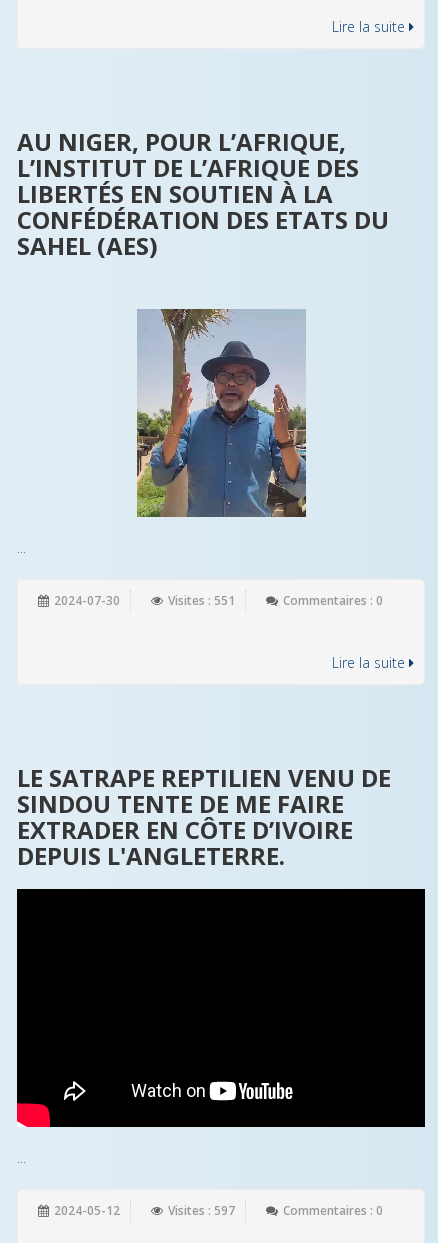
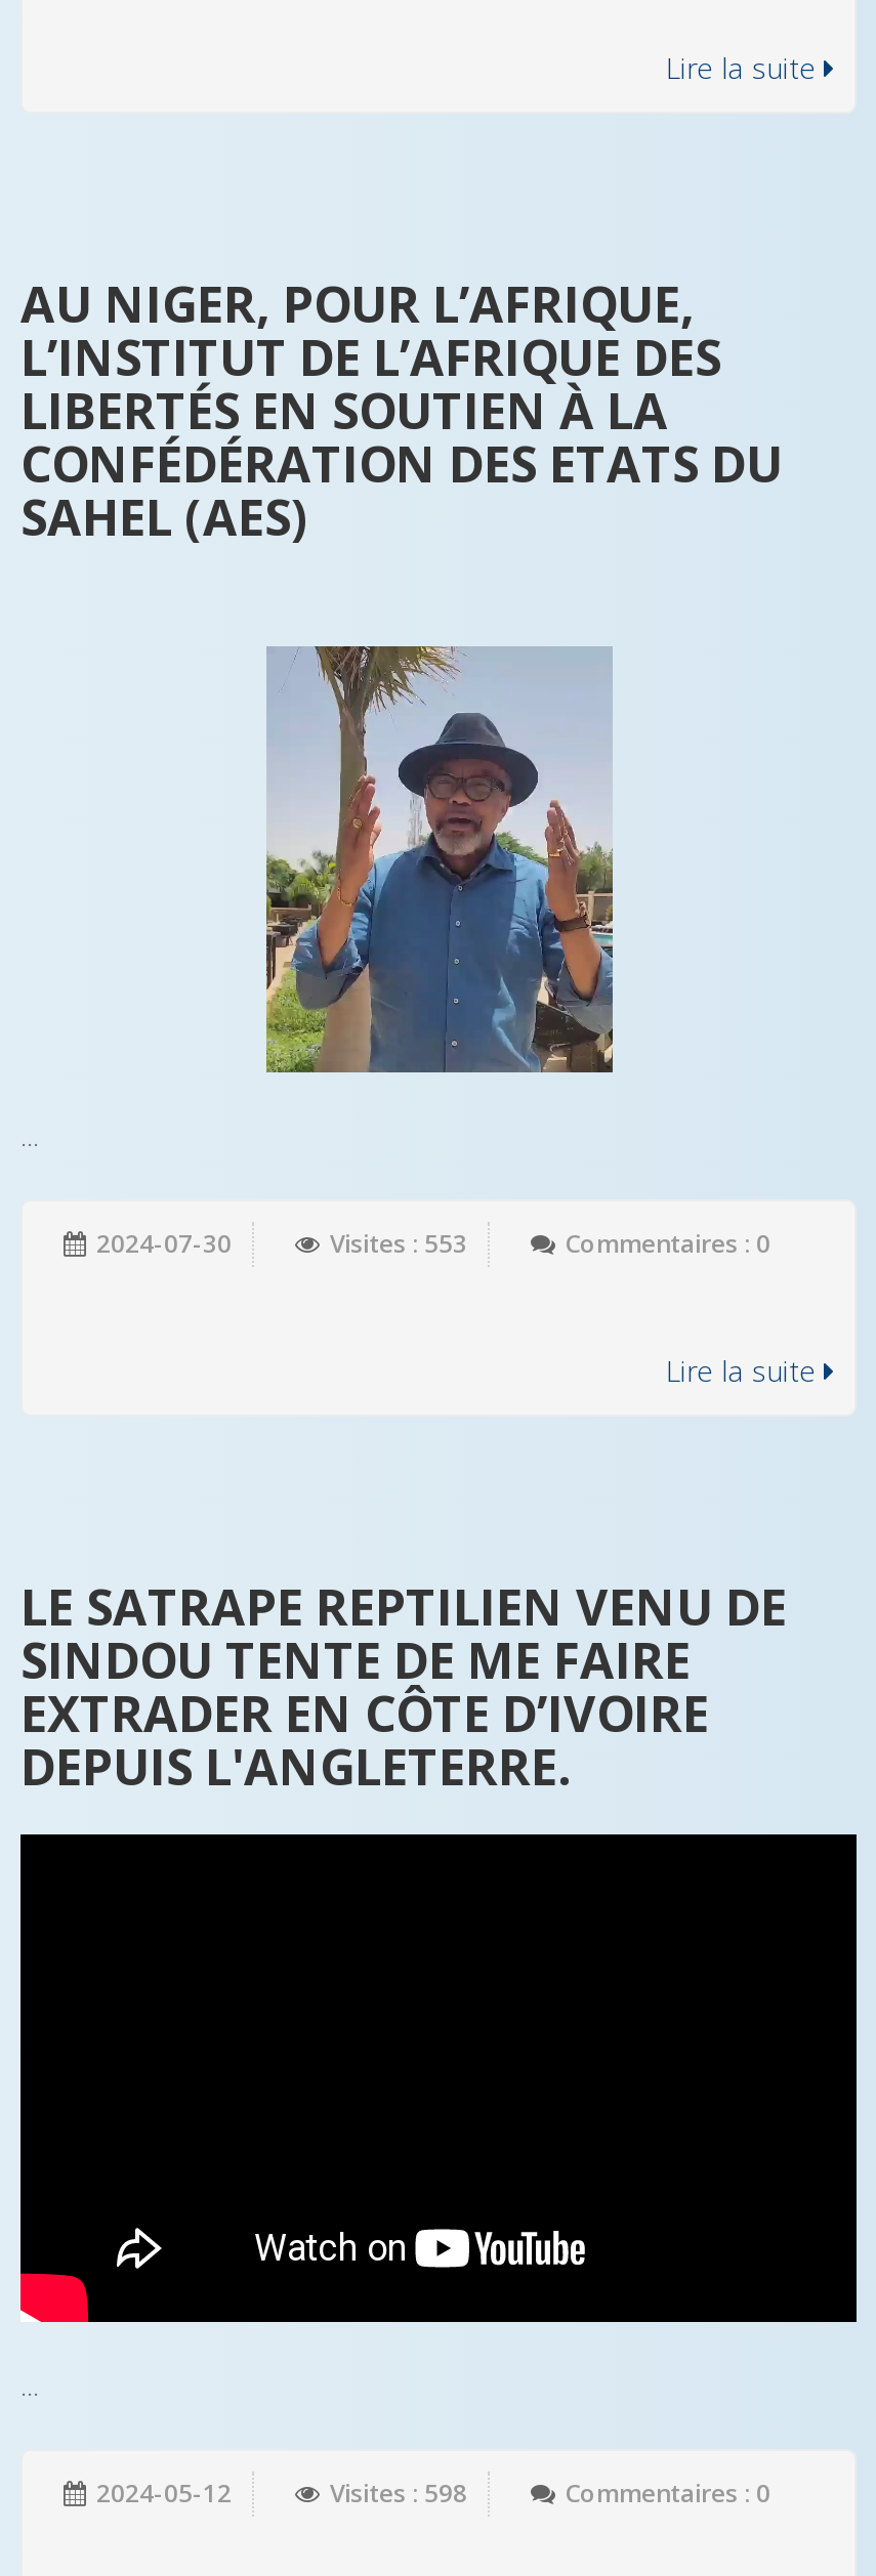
- Visites : 551
+ Visites : 553

- Visites : 597
+ Visites : 598
